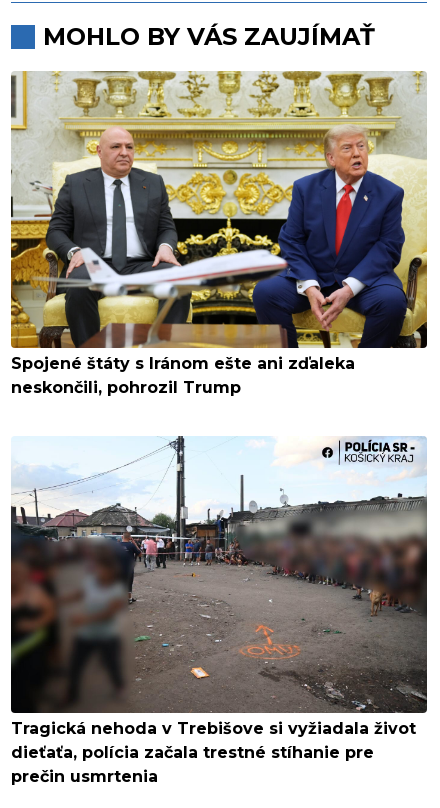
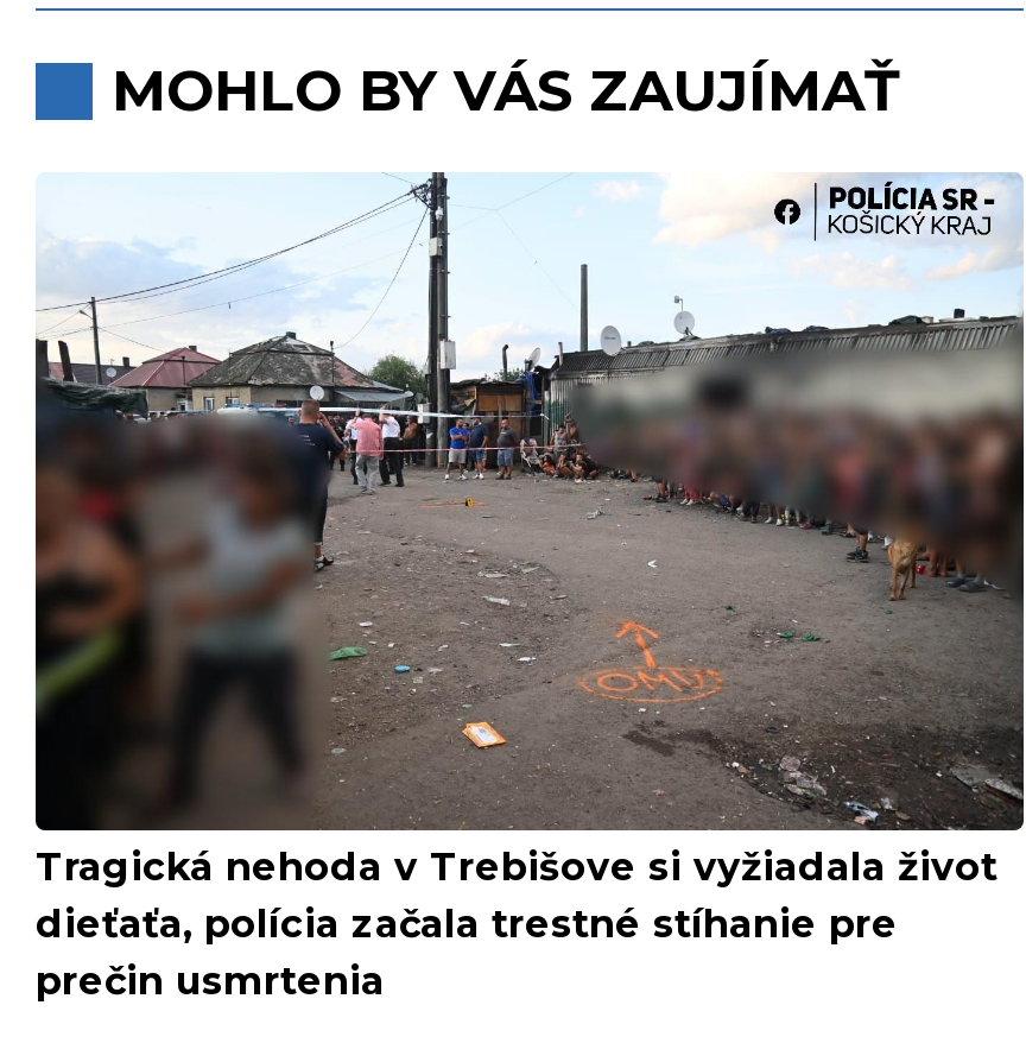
- [image]
- Spojené štáty s Iránom ešte ani zďaleka
- neskončili, pohrozil Trump
